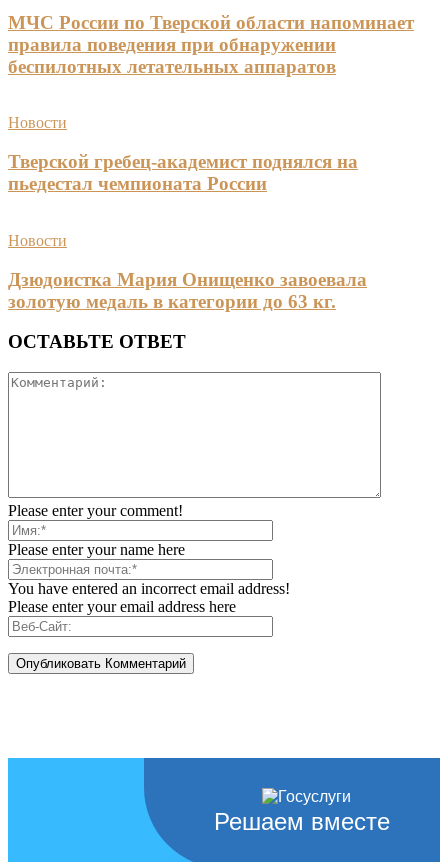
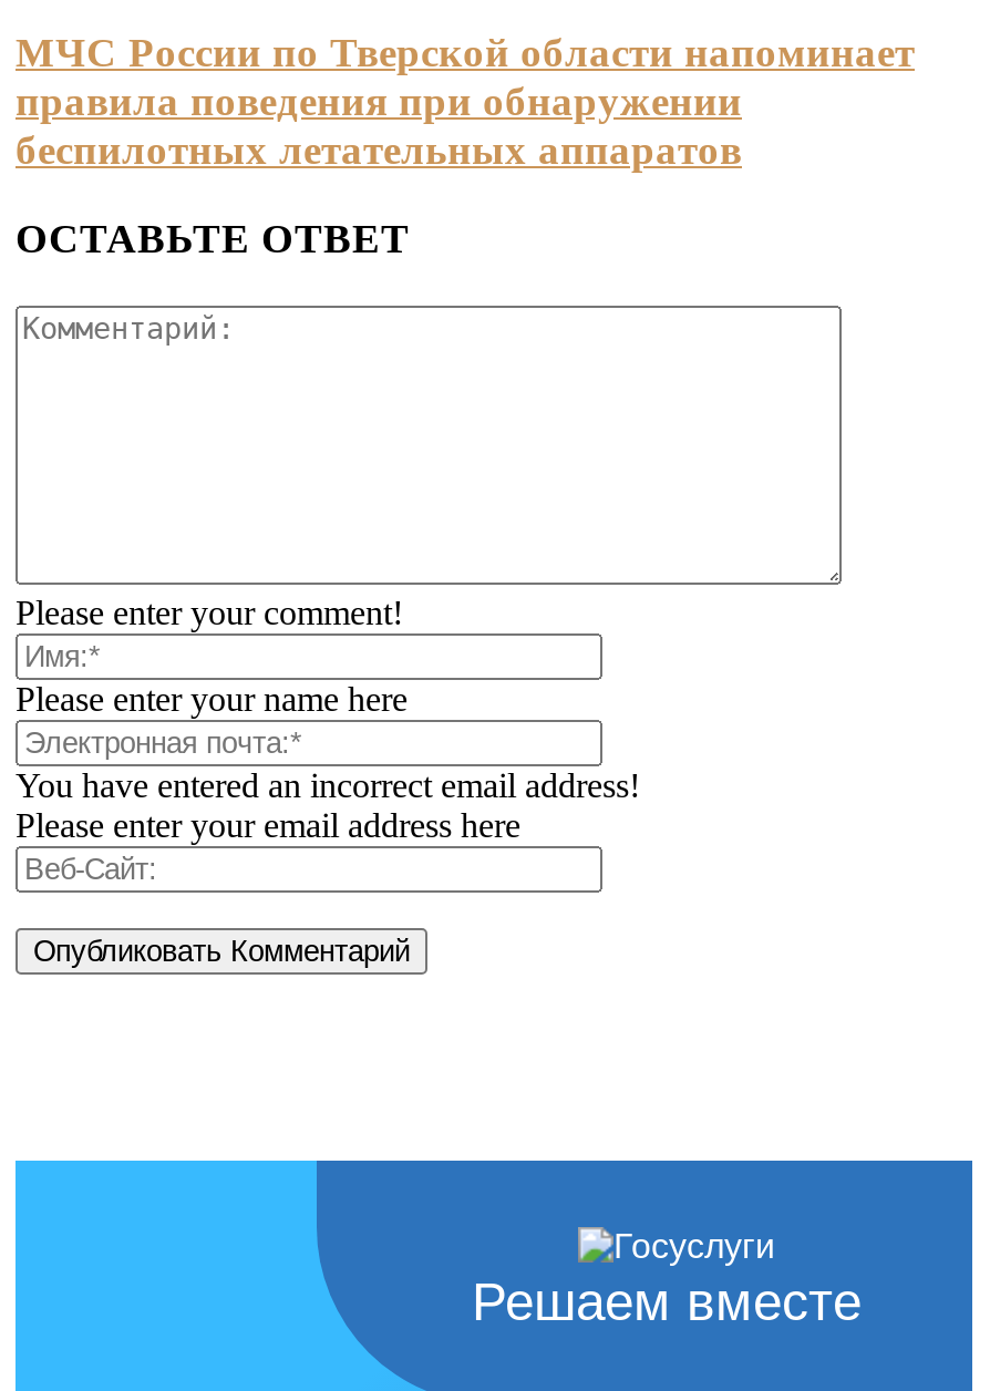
- Новости
- Тверской гребец-академист поднялся на
- пьедестал чемпионата России
- Новости
- Дзюдоистка Мария Онищенко завоевала
- золотую медаль в категории до 63 кг.
